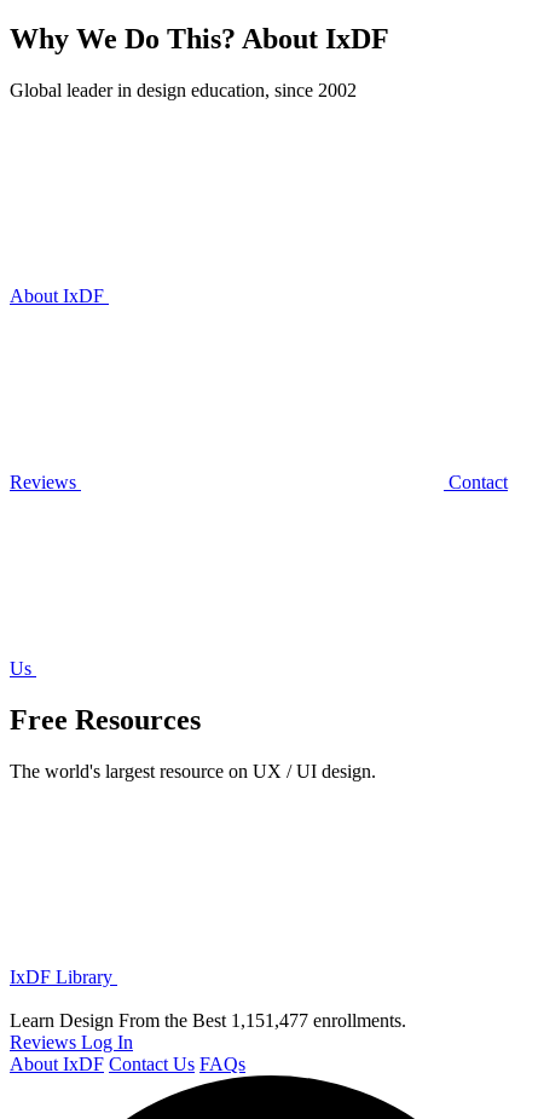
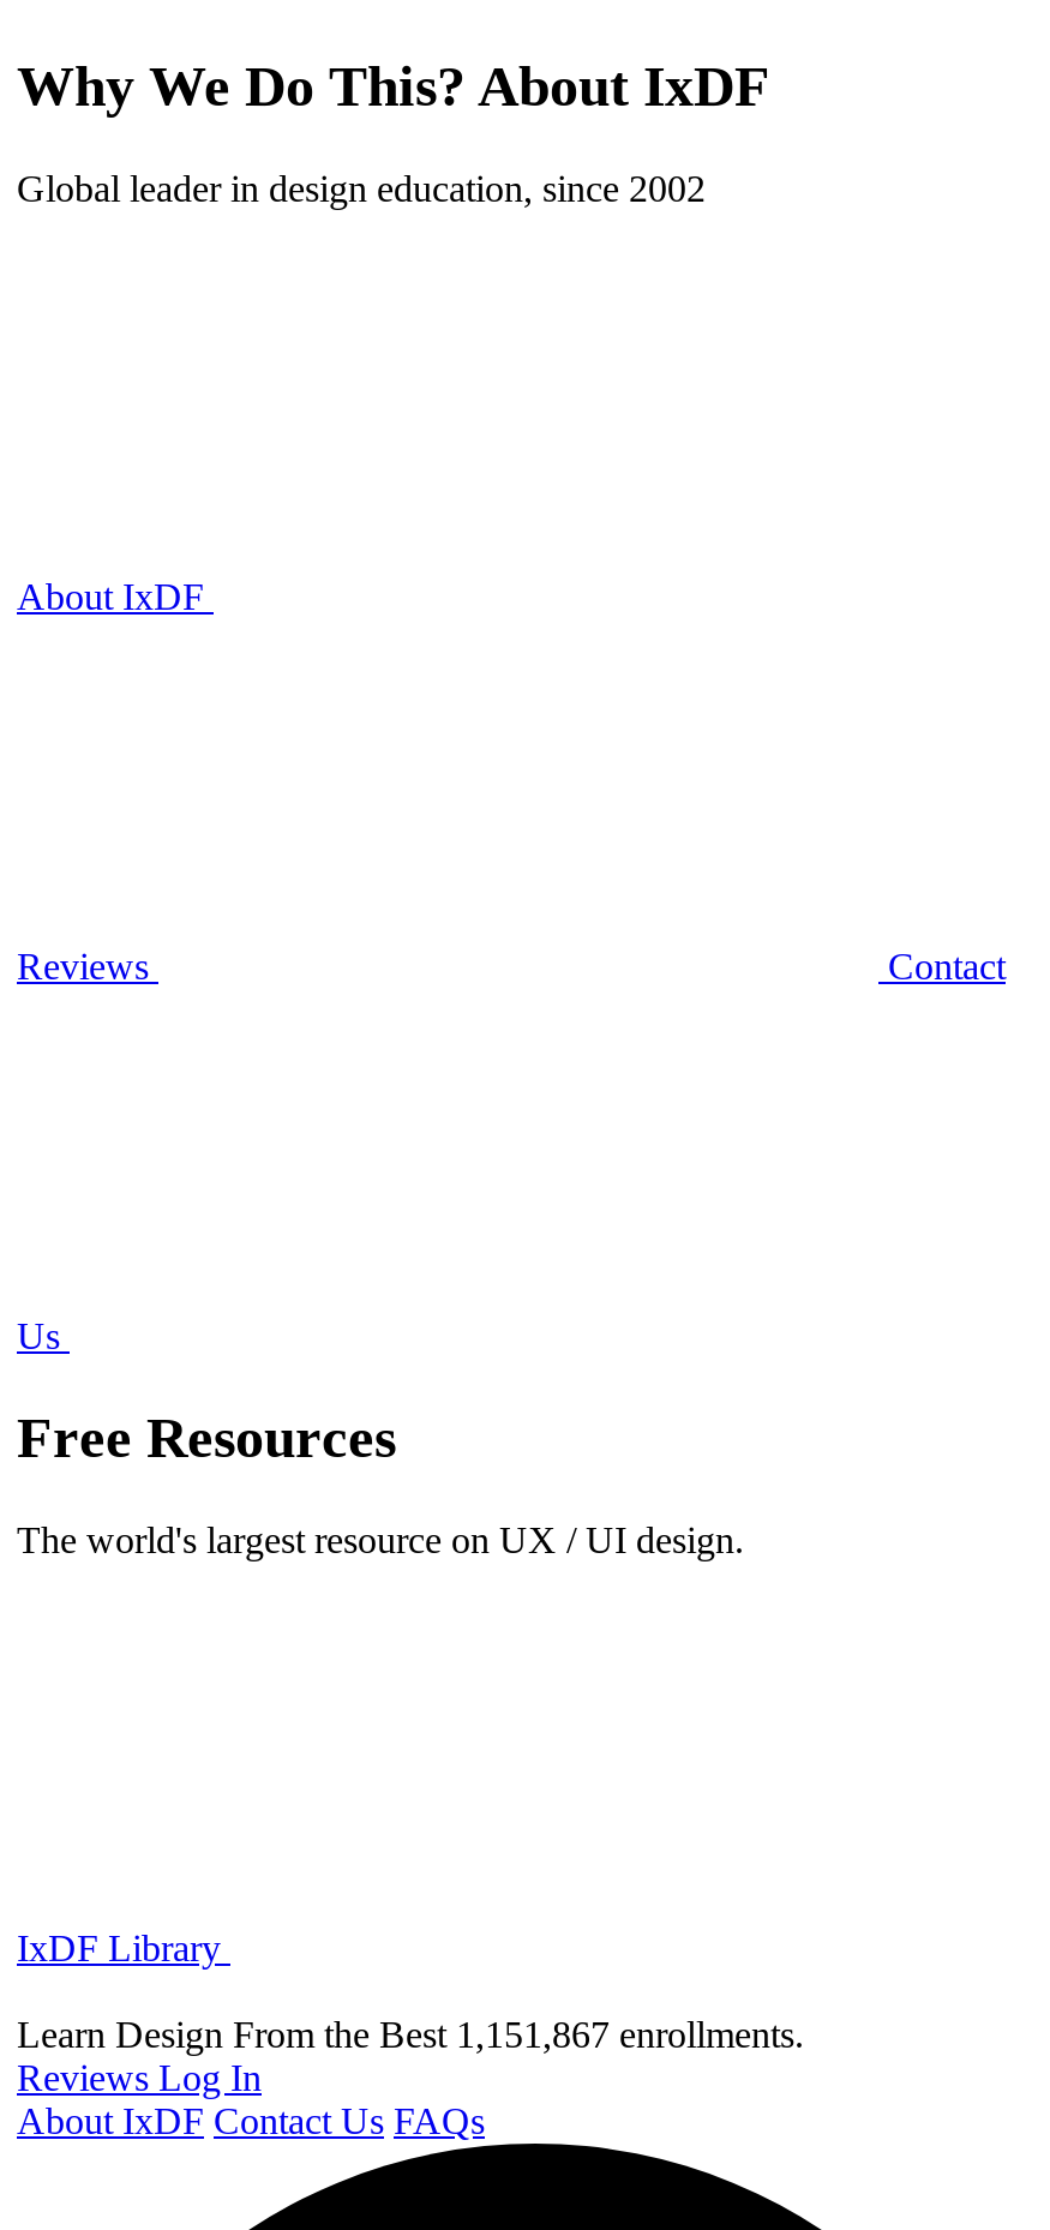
- Learn Design From the Best 1,151,477 enrollments.
+ Learn Design From the Best 1,151,867 enrollments.
